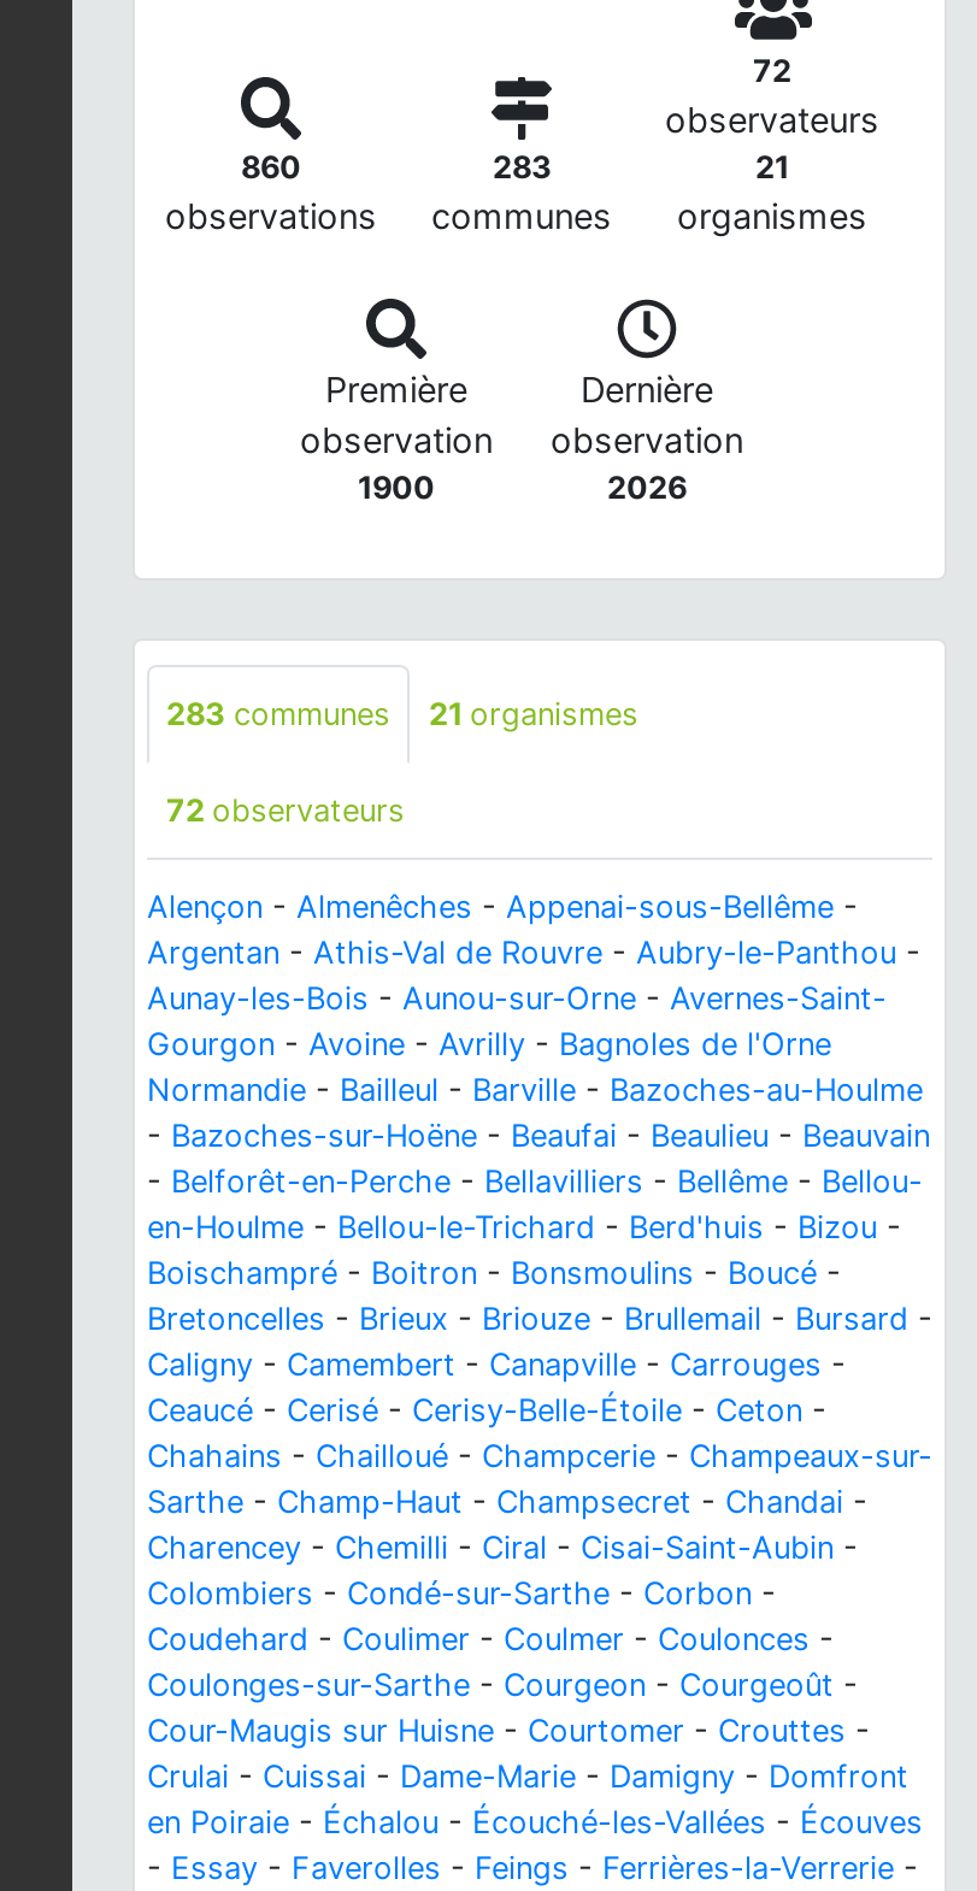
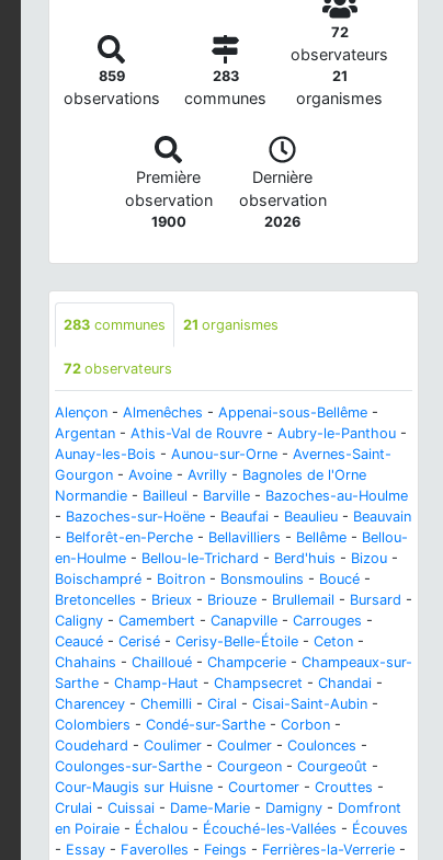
- 860
+ 859
